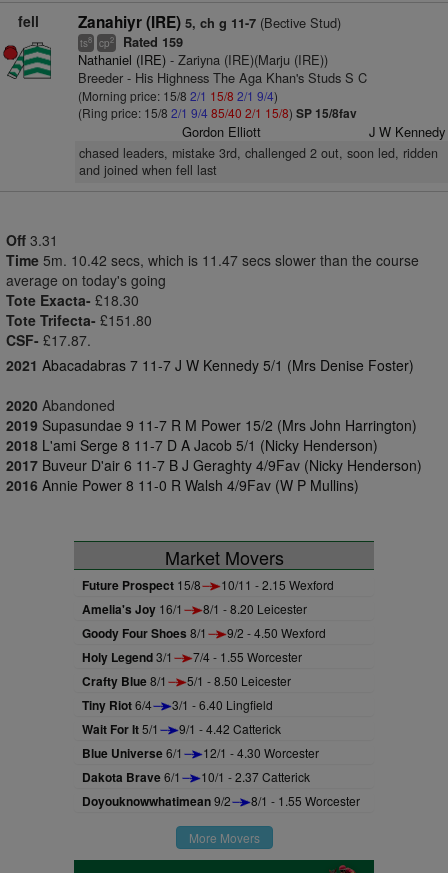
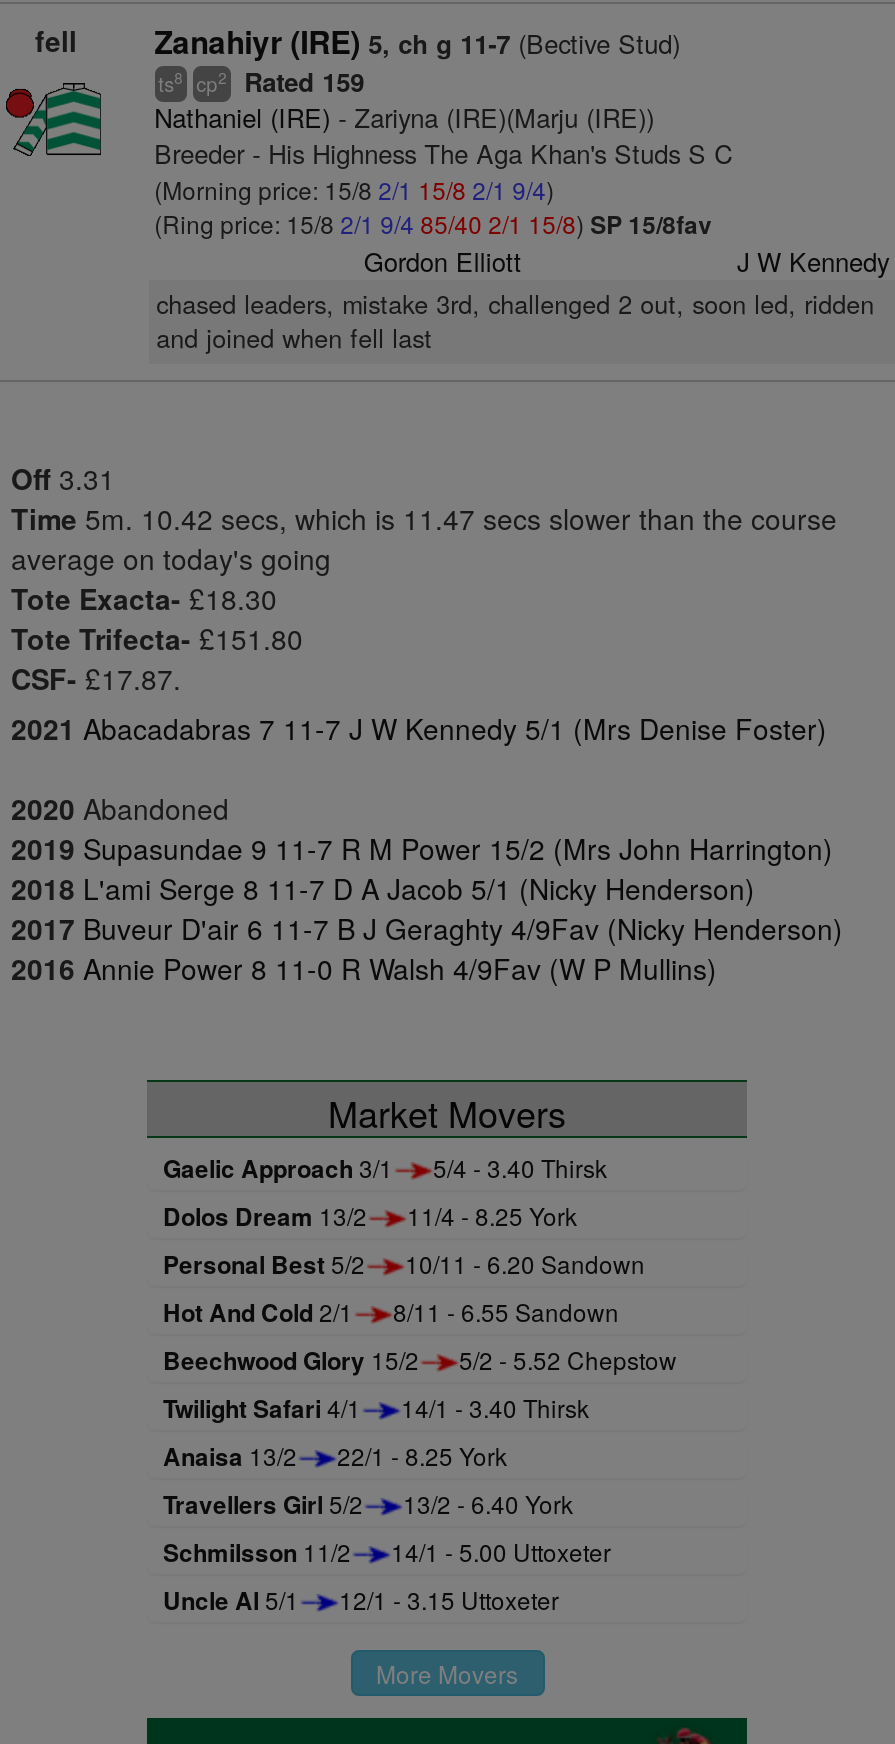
- Future Prospect 15/8
- 10/11 - 2.15 Wexford
- Amelia's Joy 16/1
- 8/1 - 8.20 Leicester
- Goody Four Shoes 8/1
- 9/2 - 4.50 Wexford
- Holy Legend 3/1
- 7/4 - 1.55 Worcester
- Crafty Blue 8/1
- 5/1 - 8.50 Leicester
- Tiny Riot 6/4
- 3/1 - 6.40 Lingfield
- Wait For It 5/1
- 9/1 - 4.42 Catterick
- Blue Universe 6/1
- 12/1 - 4.30 Worcester
- Dakota Brave 6/1
- 10/1 - 2.37 Catterick
- Doyouknowwhatimean 9/2
- 8/1 - 1.55 Worcester
+ Gaelic Approach 3/1
+ 5/4 - 3.40 Thirsk
+ Dolos Dream 13/2
+ 11/4 - 8.25 York
+ Personal Best 5/2
+ 10/11 - 6.20 Sandown
+ Hot And Cold 2/1
+ 8/11 - 6.55 Sandown
+ Beechwood Glory 15/2
+ 5/2 - 5.52 Chepstow
+ Twilight Safari 4/1
+ 14/1 - 3.40 Thirsk
+ Anaisa 13/2
+ 22/1 - 8.25 York
+ Travellers Girl 5/2
+ 13/2 - 6.40 York
+ Schmilsson 11/2
+ 14/1 - 5.00 Uttoxeter
+ Uncle Al 5/1
+ 12/1 - 3.15 Uttoxeter
